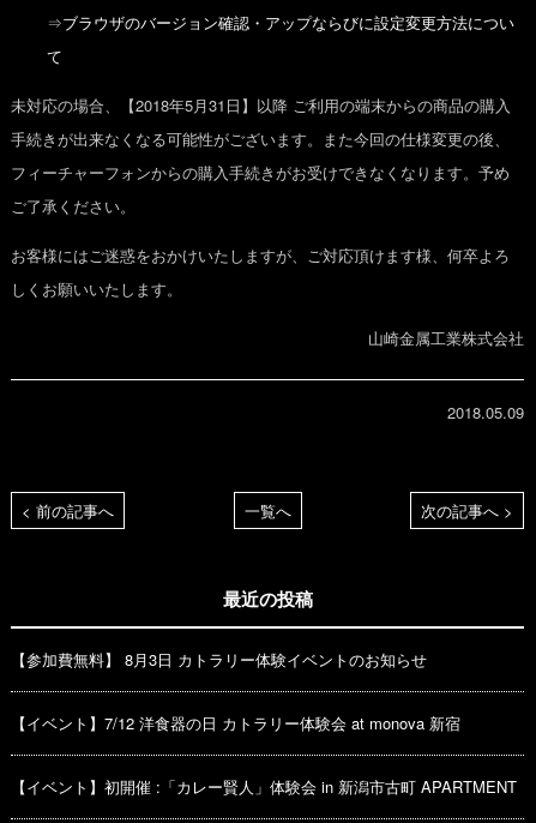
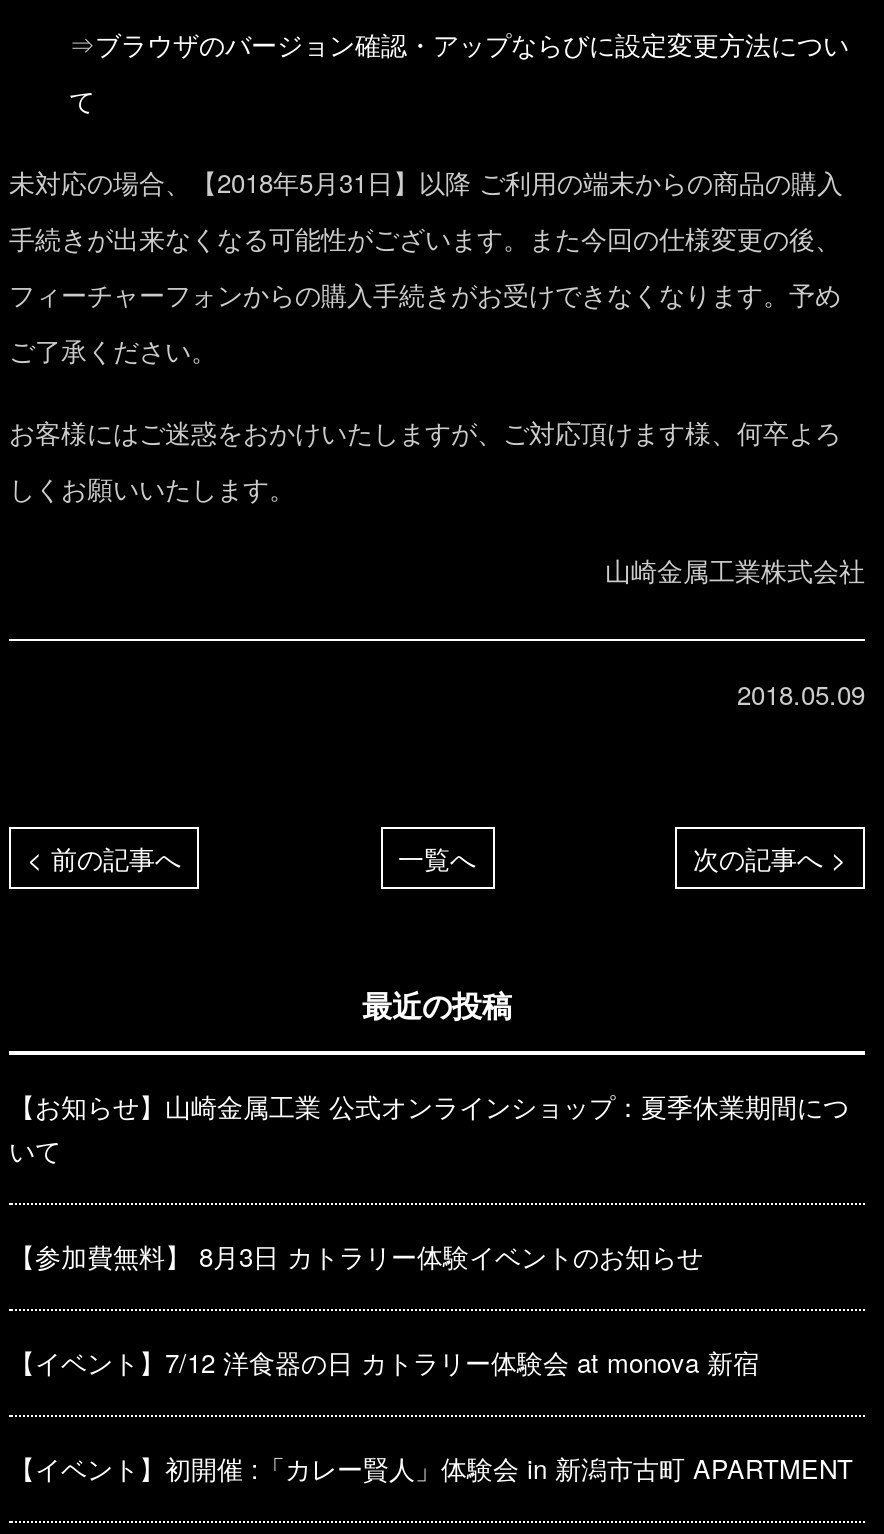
+ 【お知らせ】山崎金属工業 公式オンラインショップ：夏季休業期間につ
+ いて
